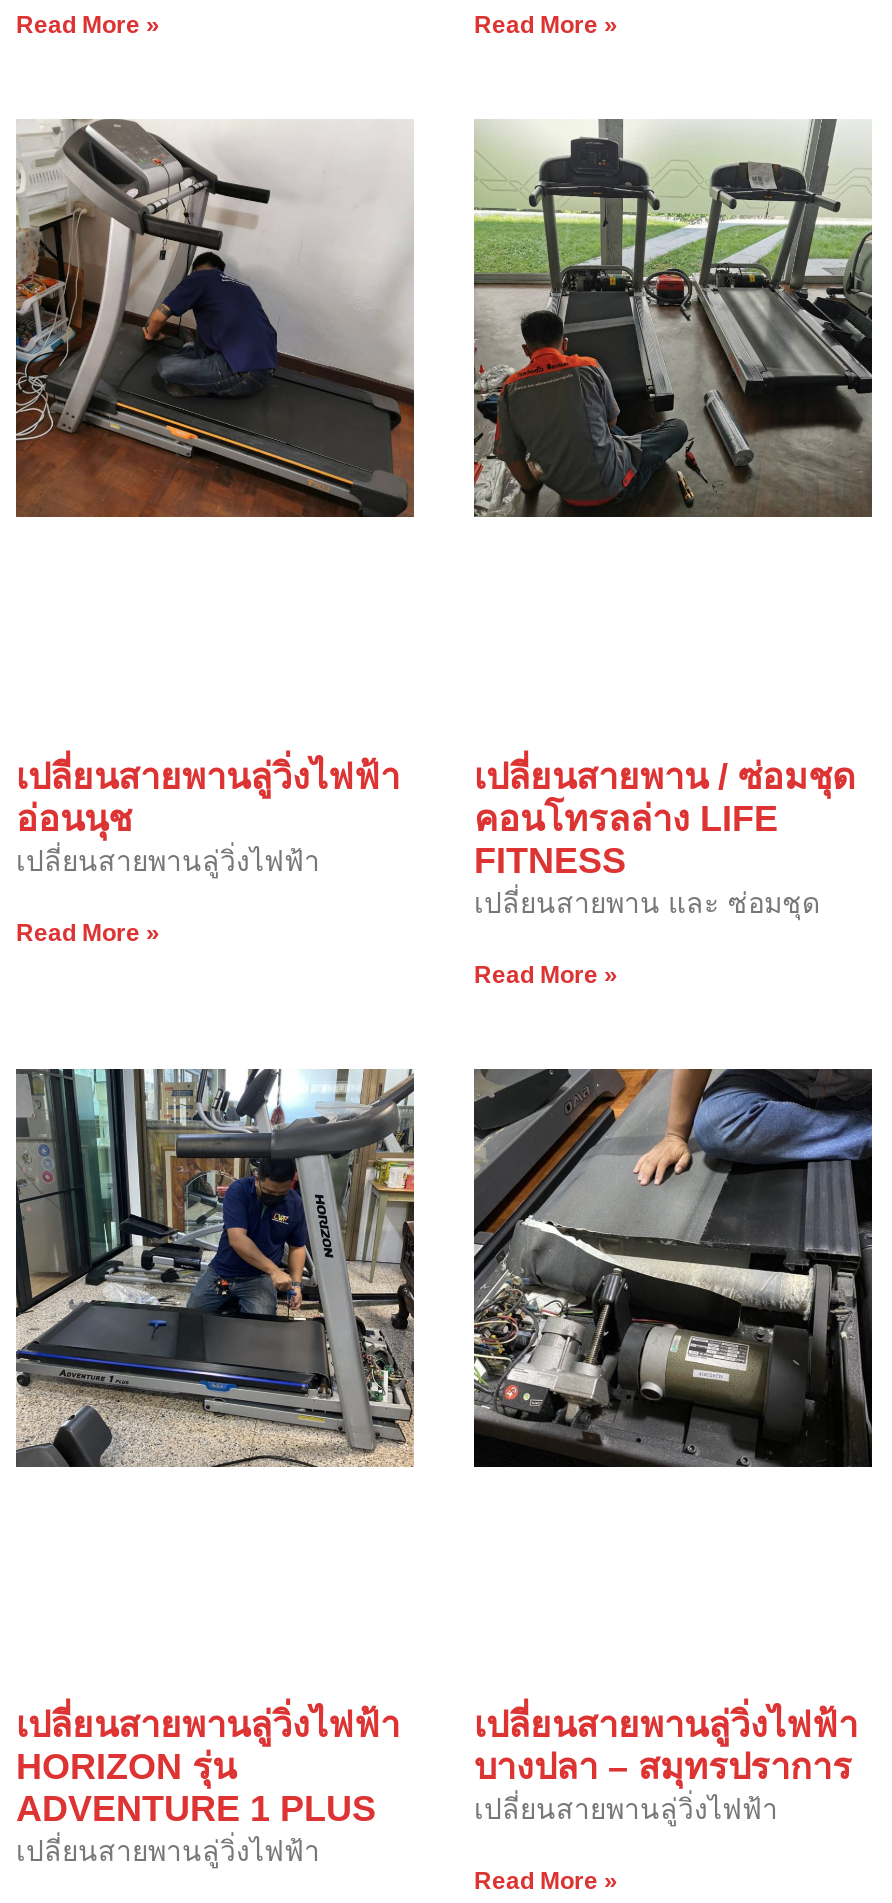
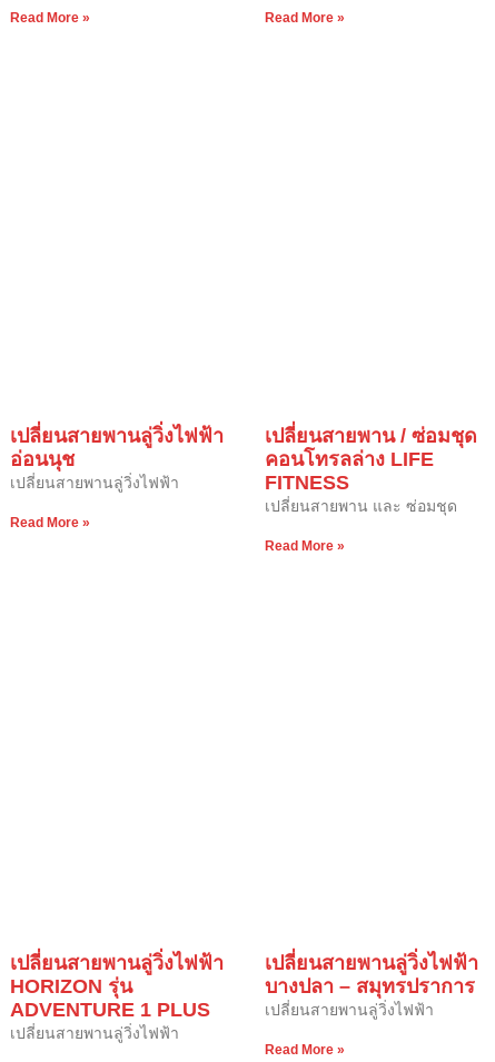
- [image]

- [image]

- [image]

- [image]
